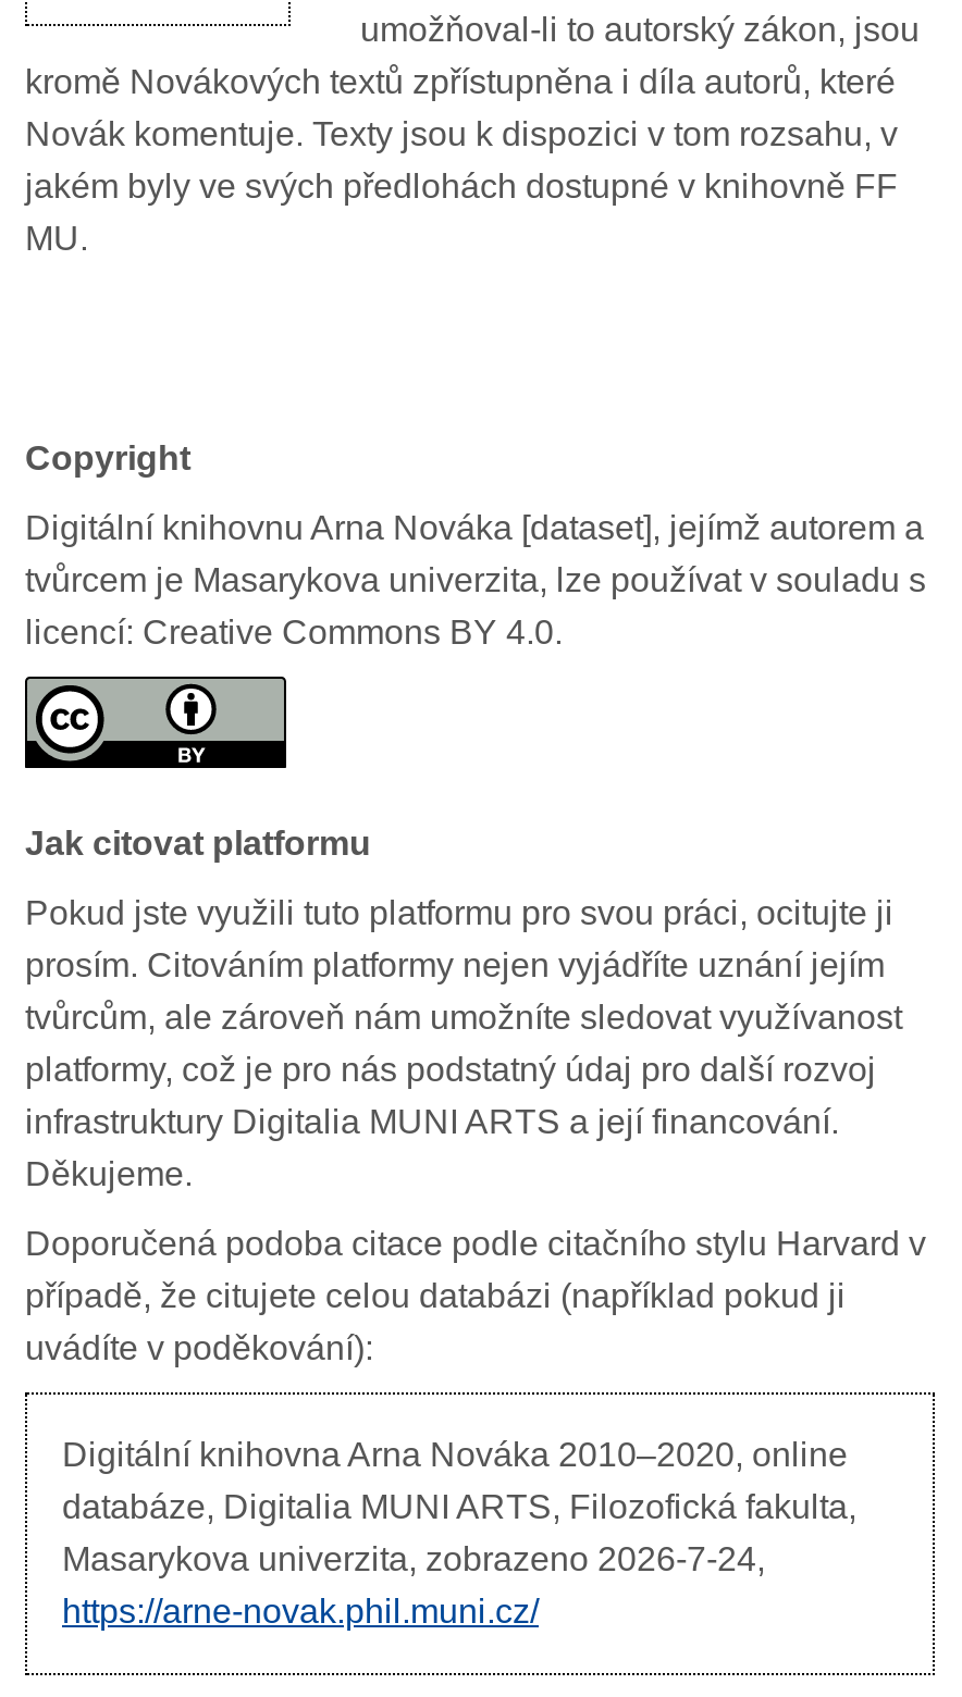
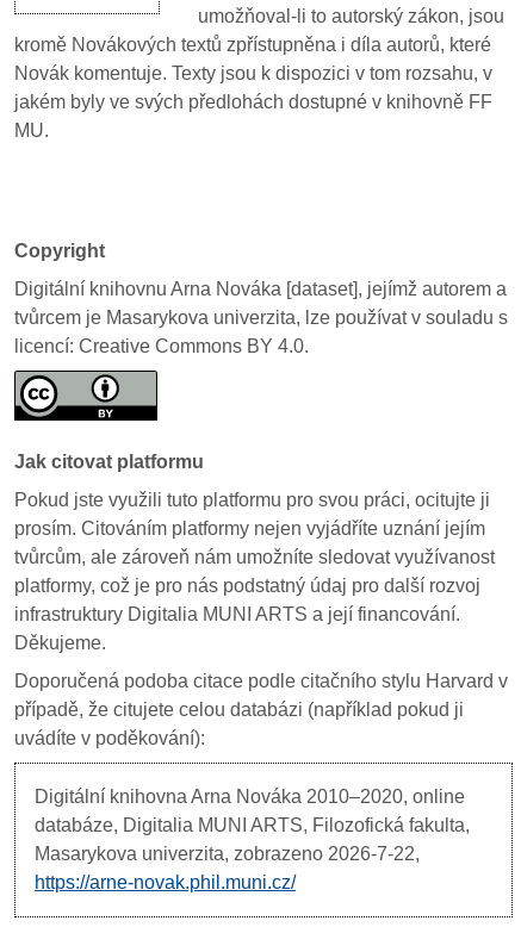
- Masarykova univerzita, zobrazeno 2026-7-24,
+ Masarykova univerzita, zobrazeno 2026-7-22,
